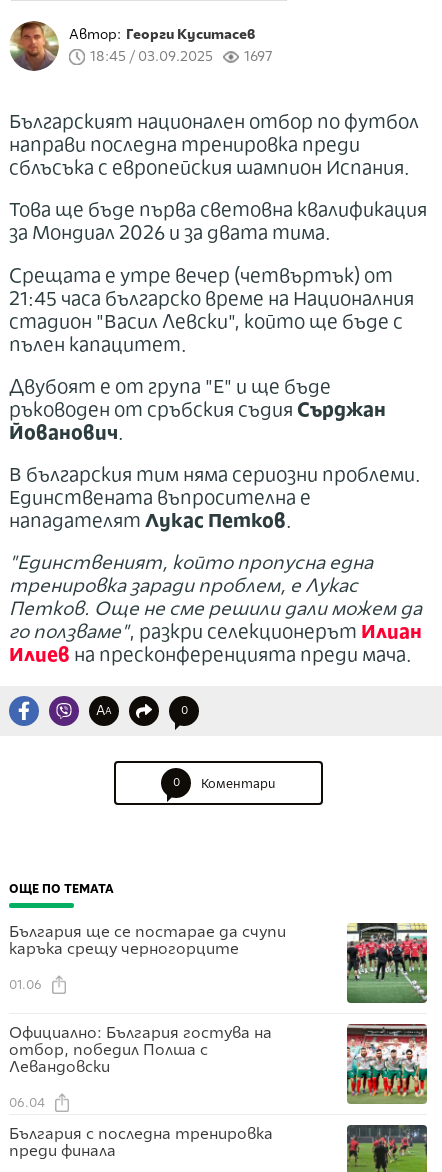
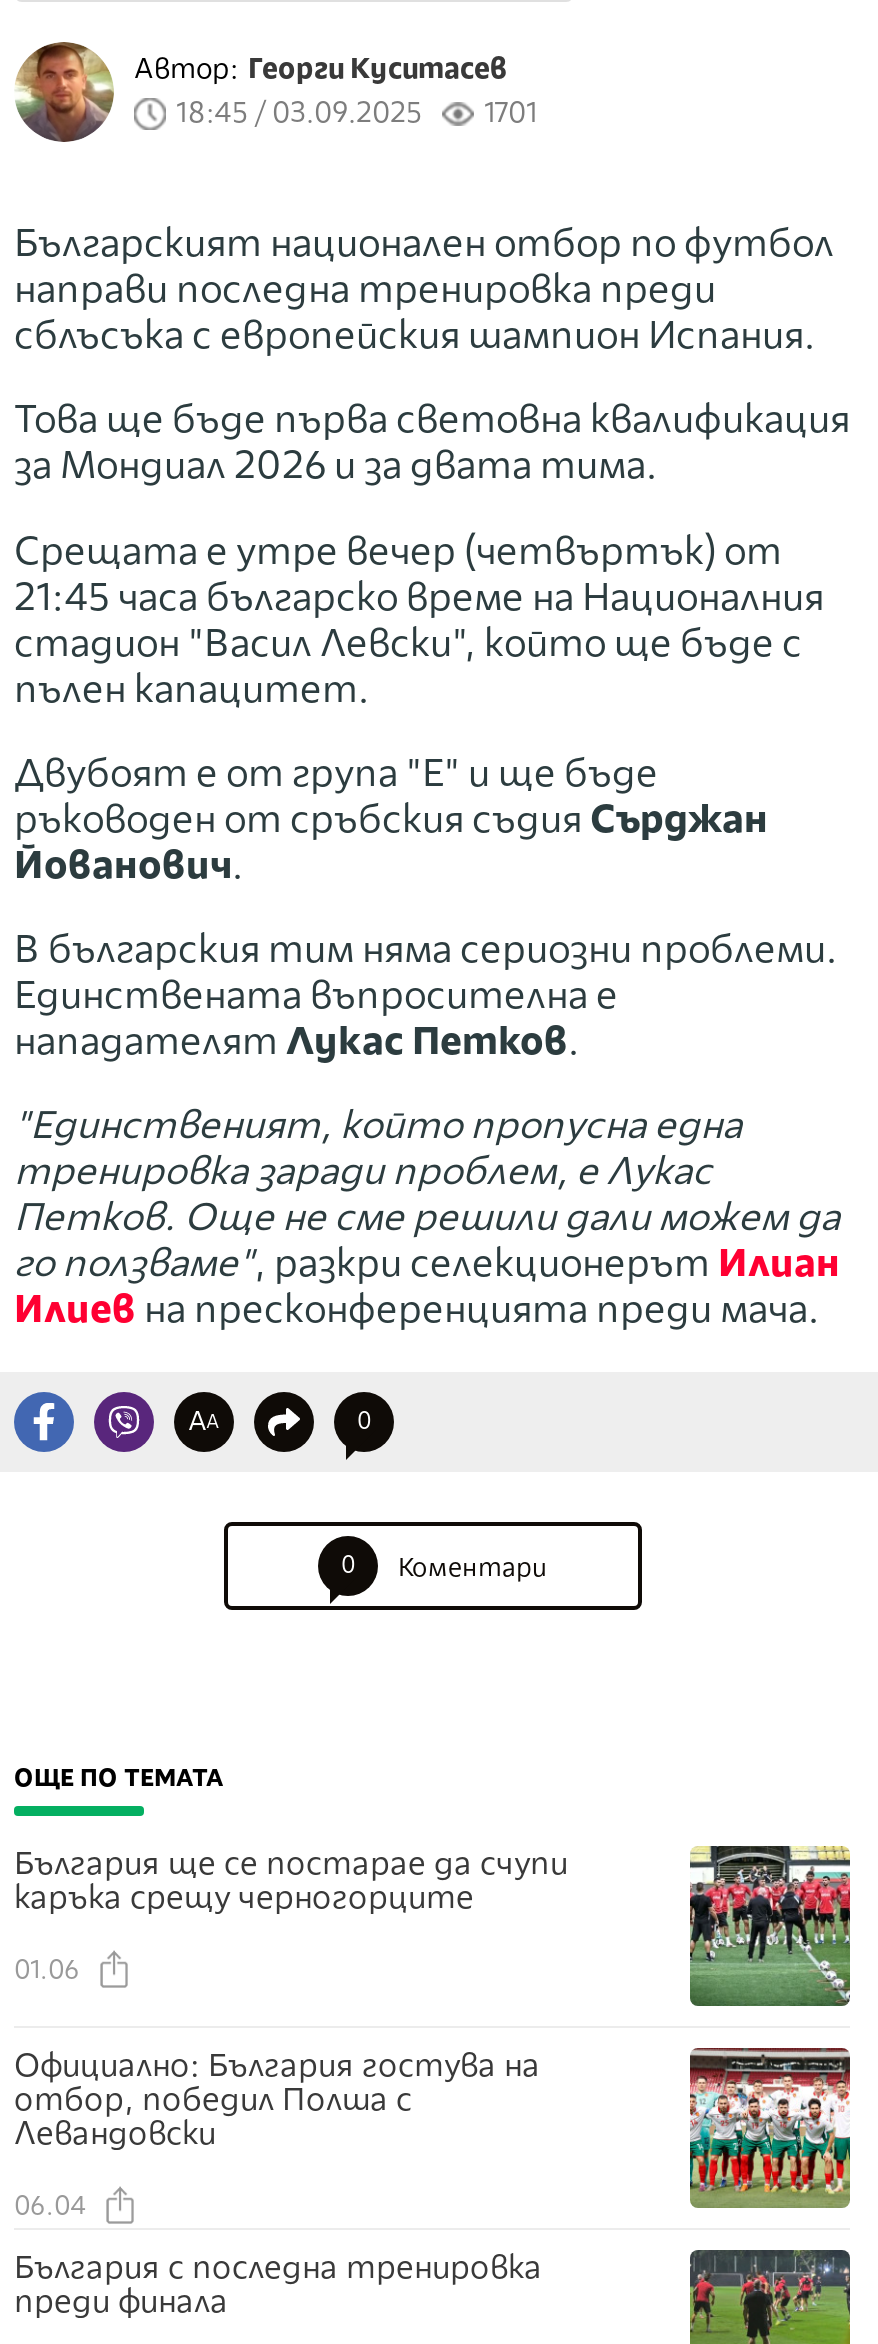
- 18:45 / 03.09.2025 1697
+ 18:45 / 03.09.2025 1701
